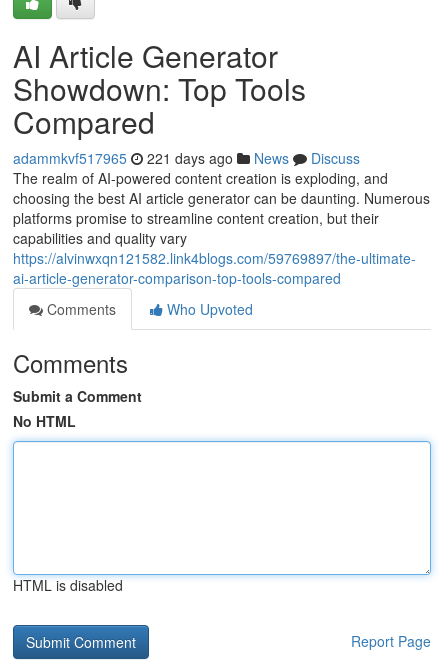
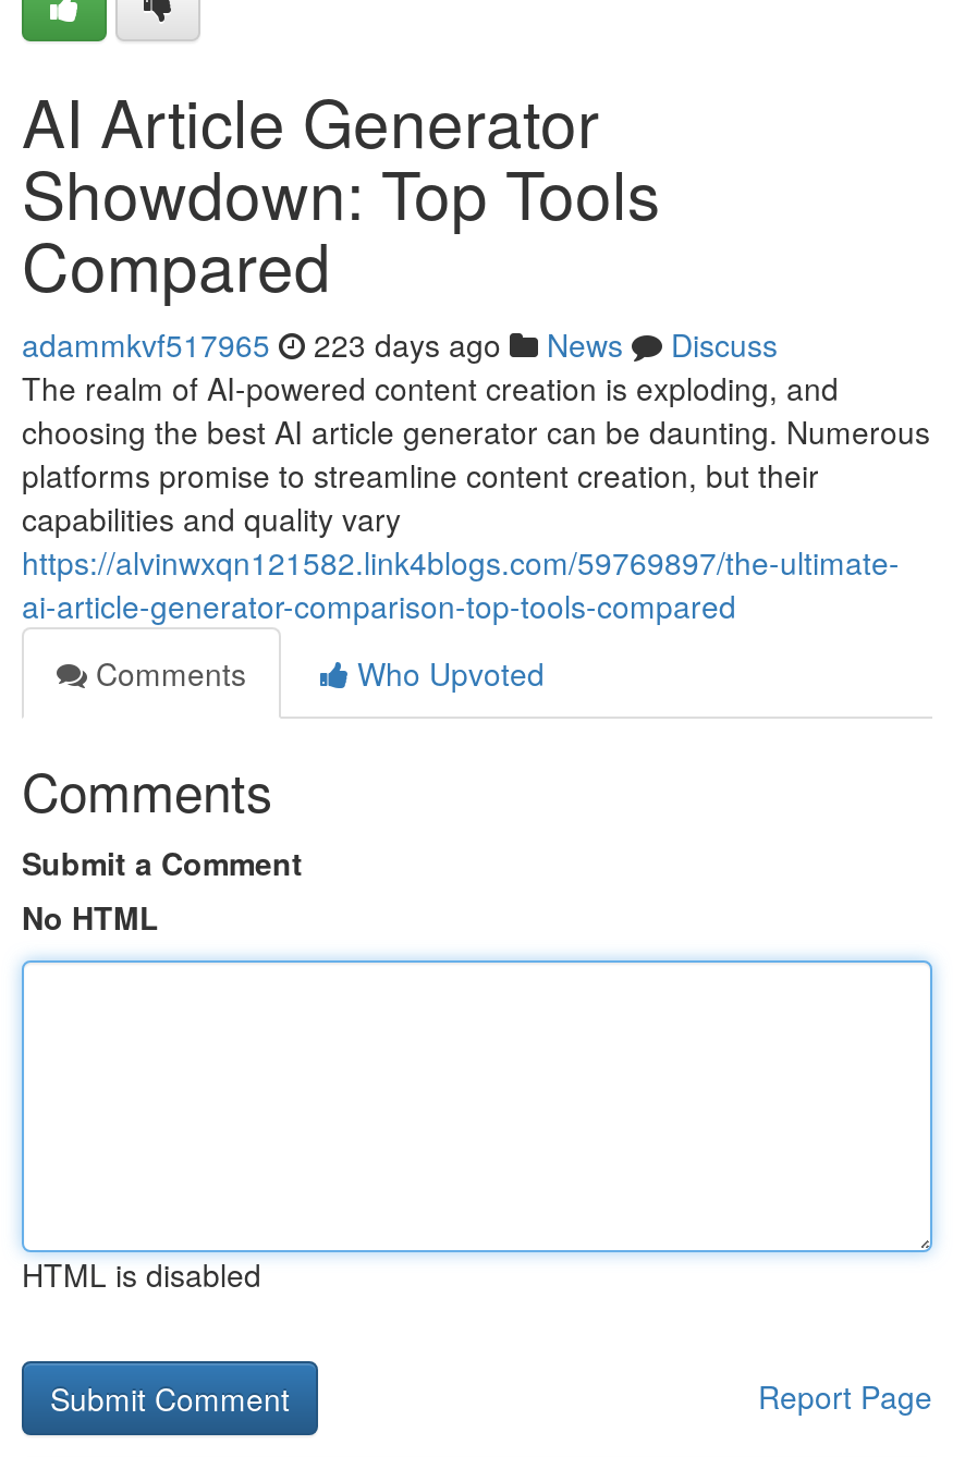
- adammkvf517965 221 days ago News Discuss
+ adammkvf517965 223 days ago News Discuss
